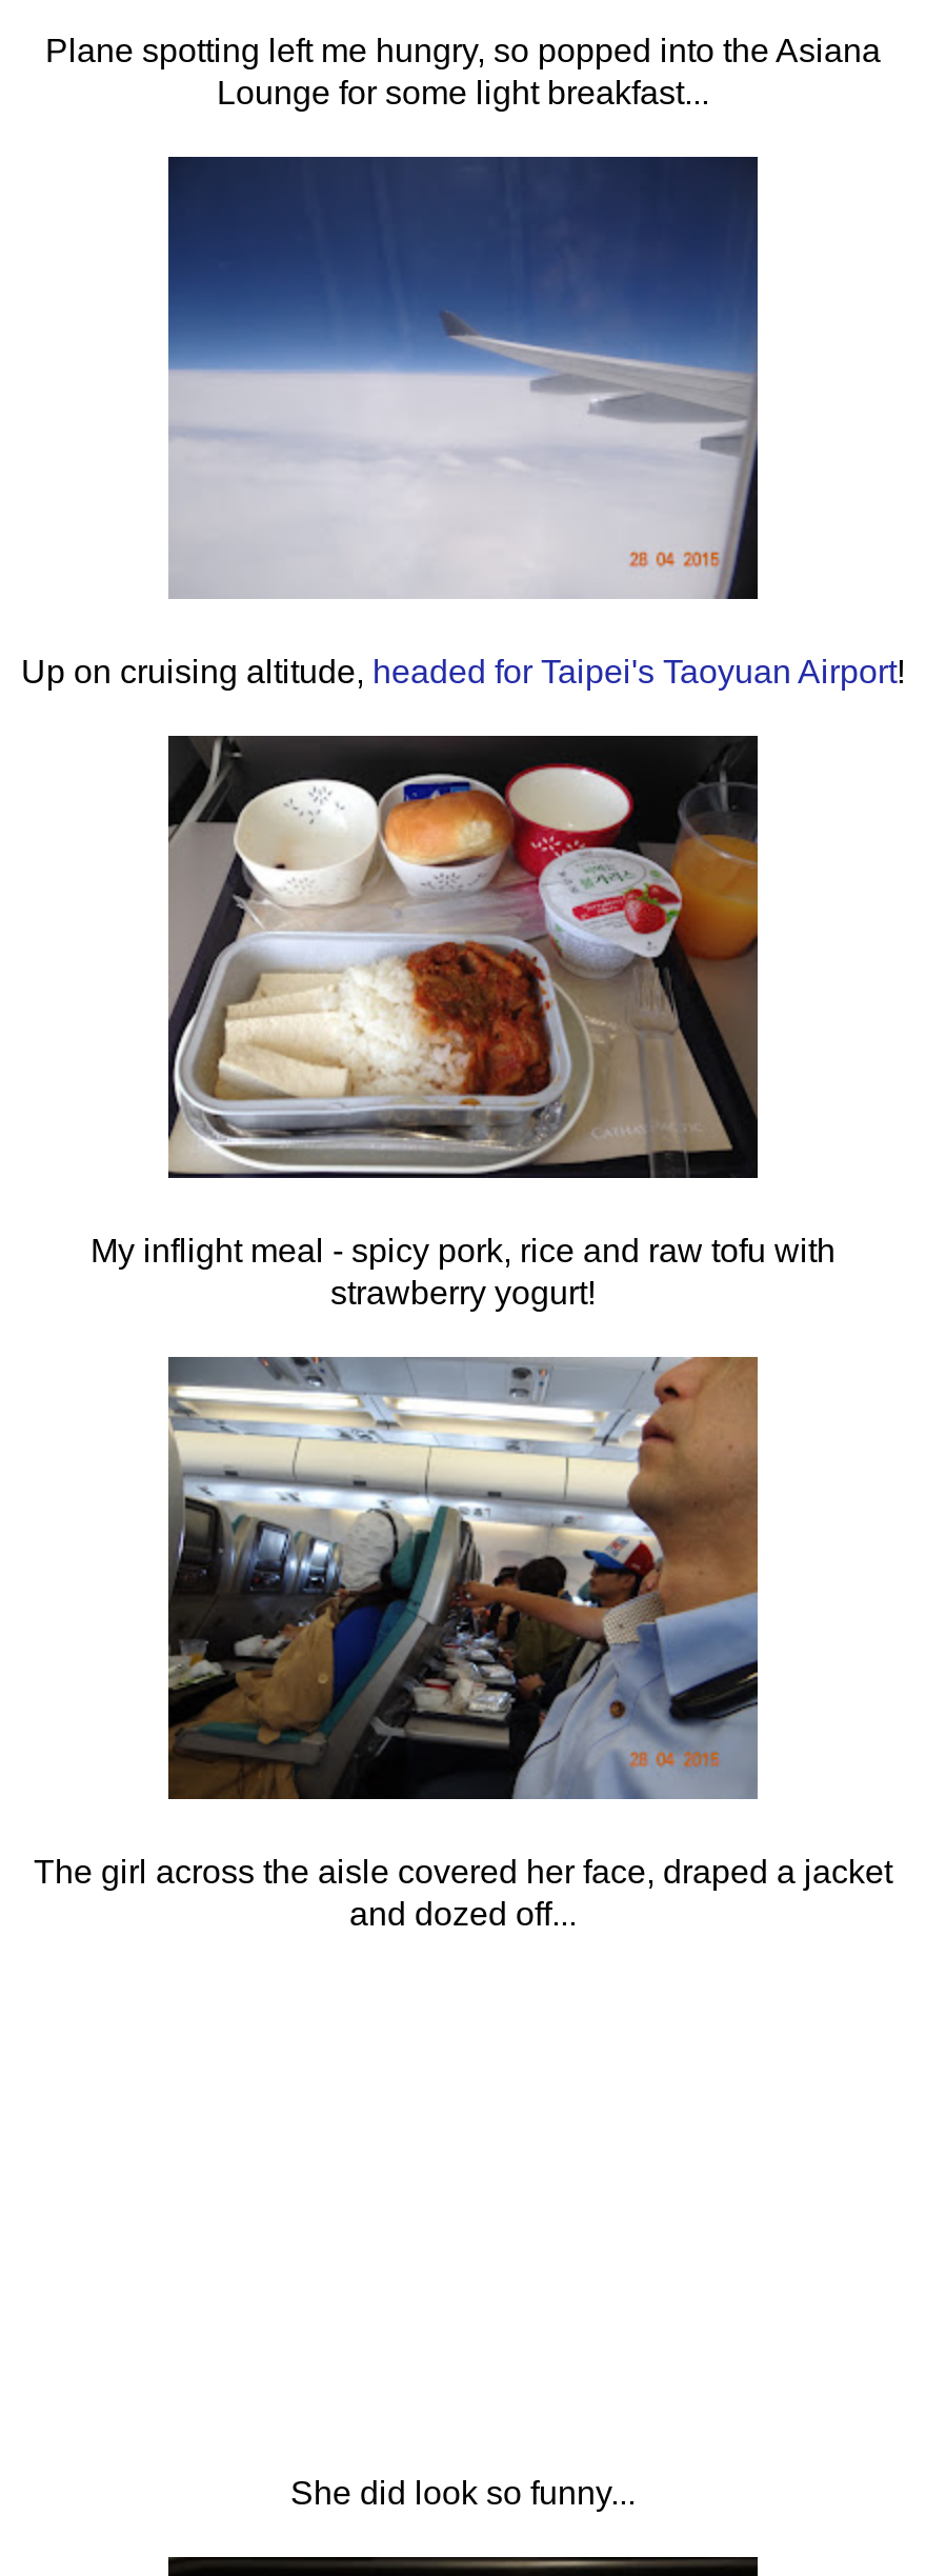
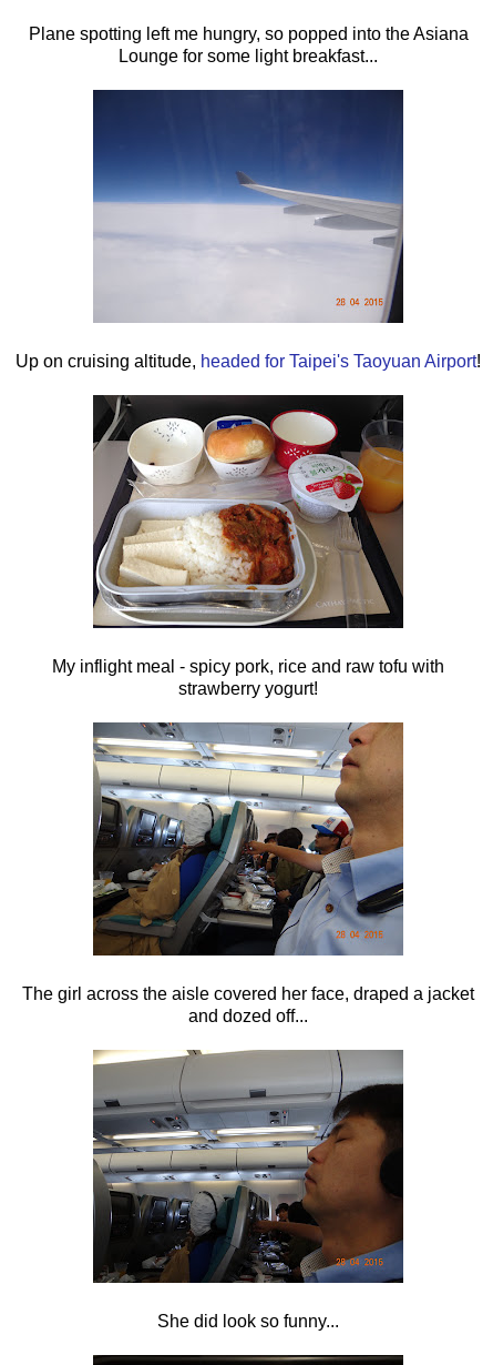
+ [image]
